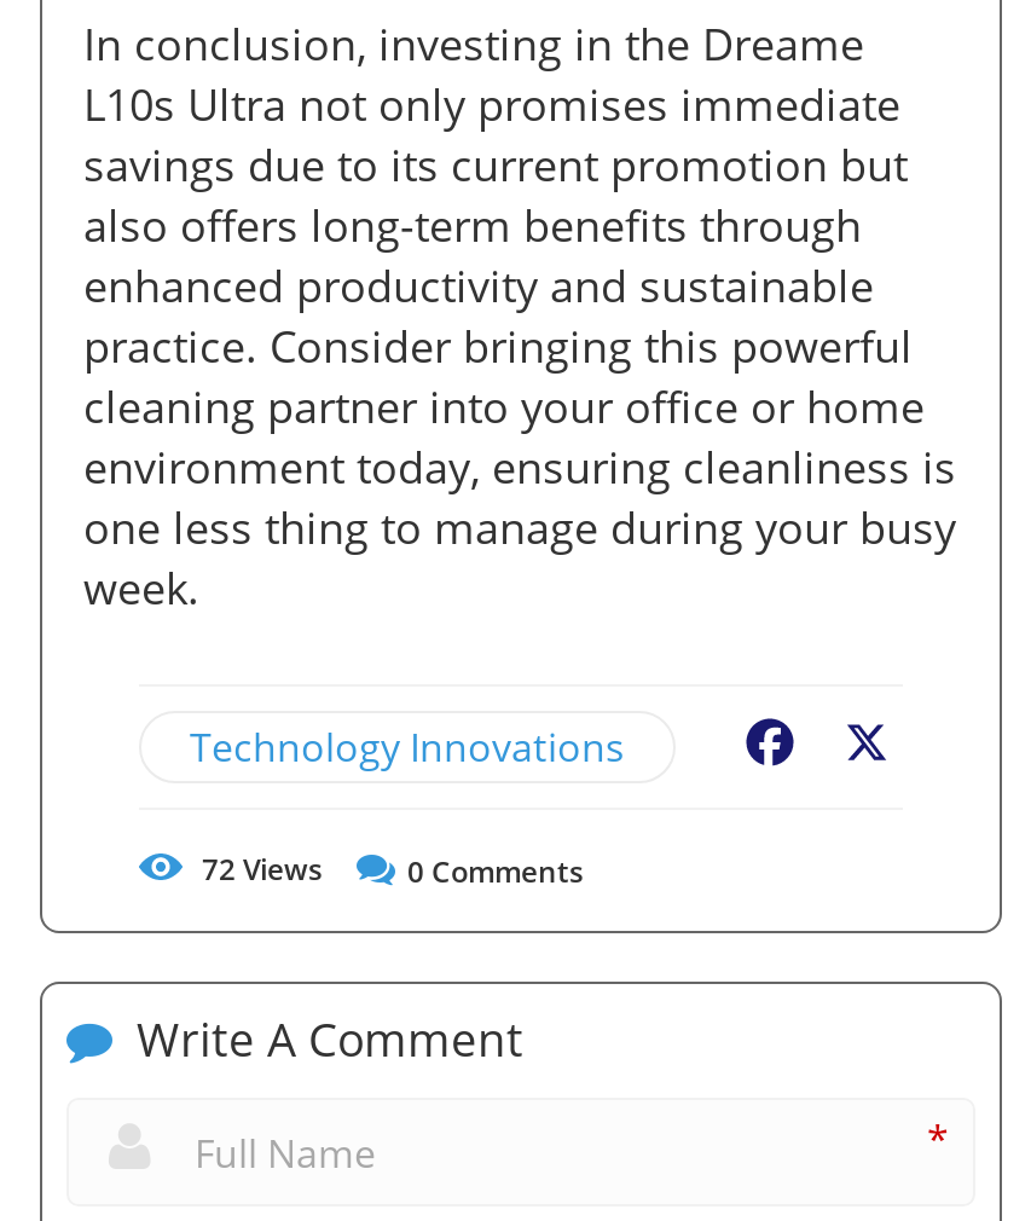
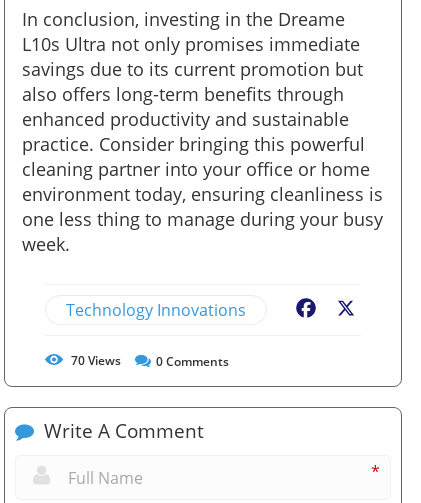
- 72 Views
+ 70 Views
